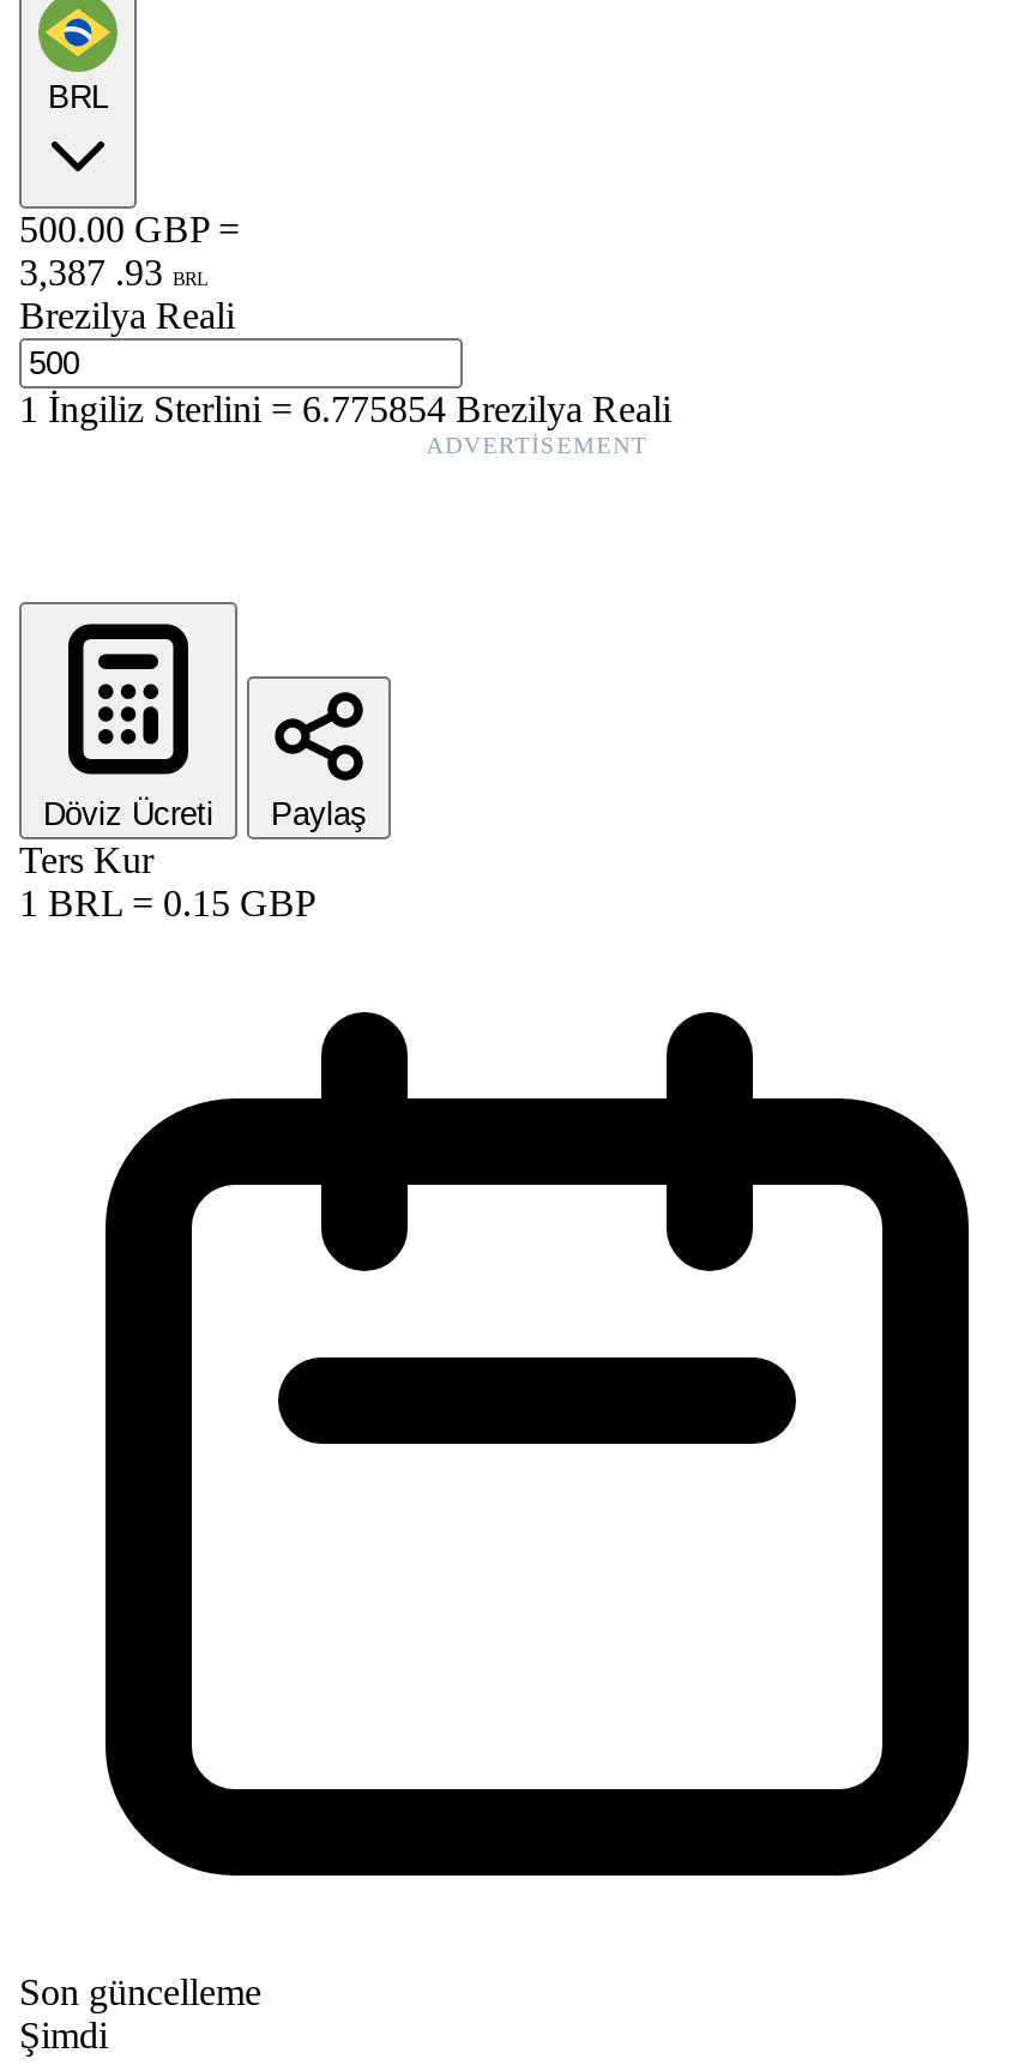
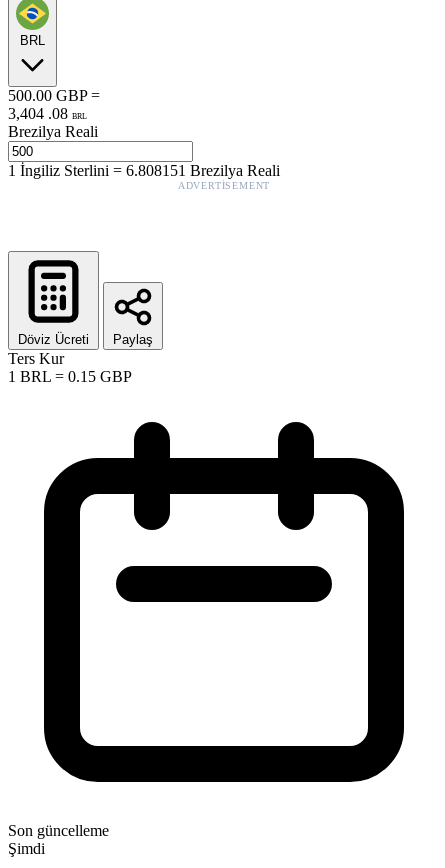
- 3,387 . 93 BRL
+ 3,404 . 08 BRL

- 1İngiliz Sterlini=6.775854 Brezilya Reali
+ 1İngiliz Sterlini=6.808151 Brezilya Reali
